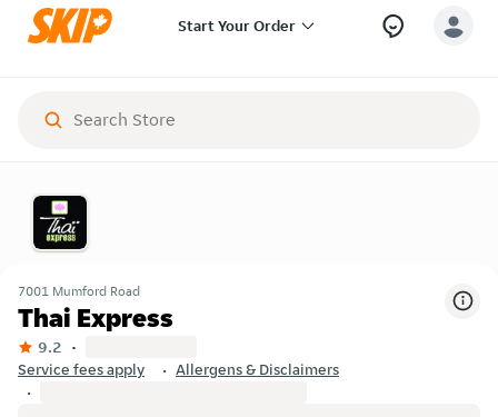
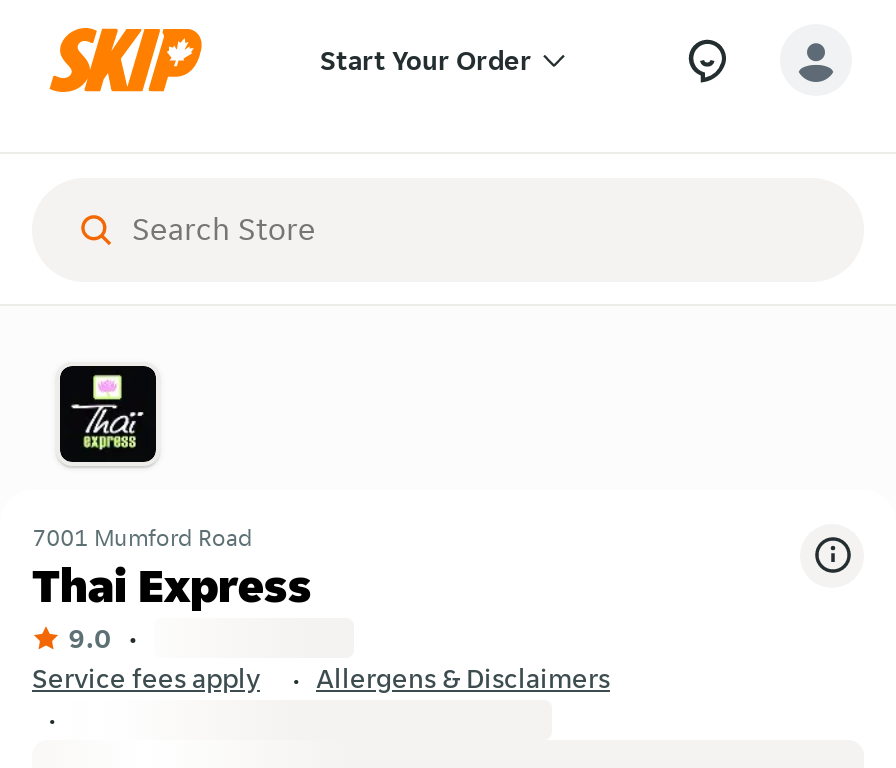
- 9.2
+ 9.0
